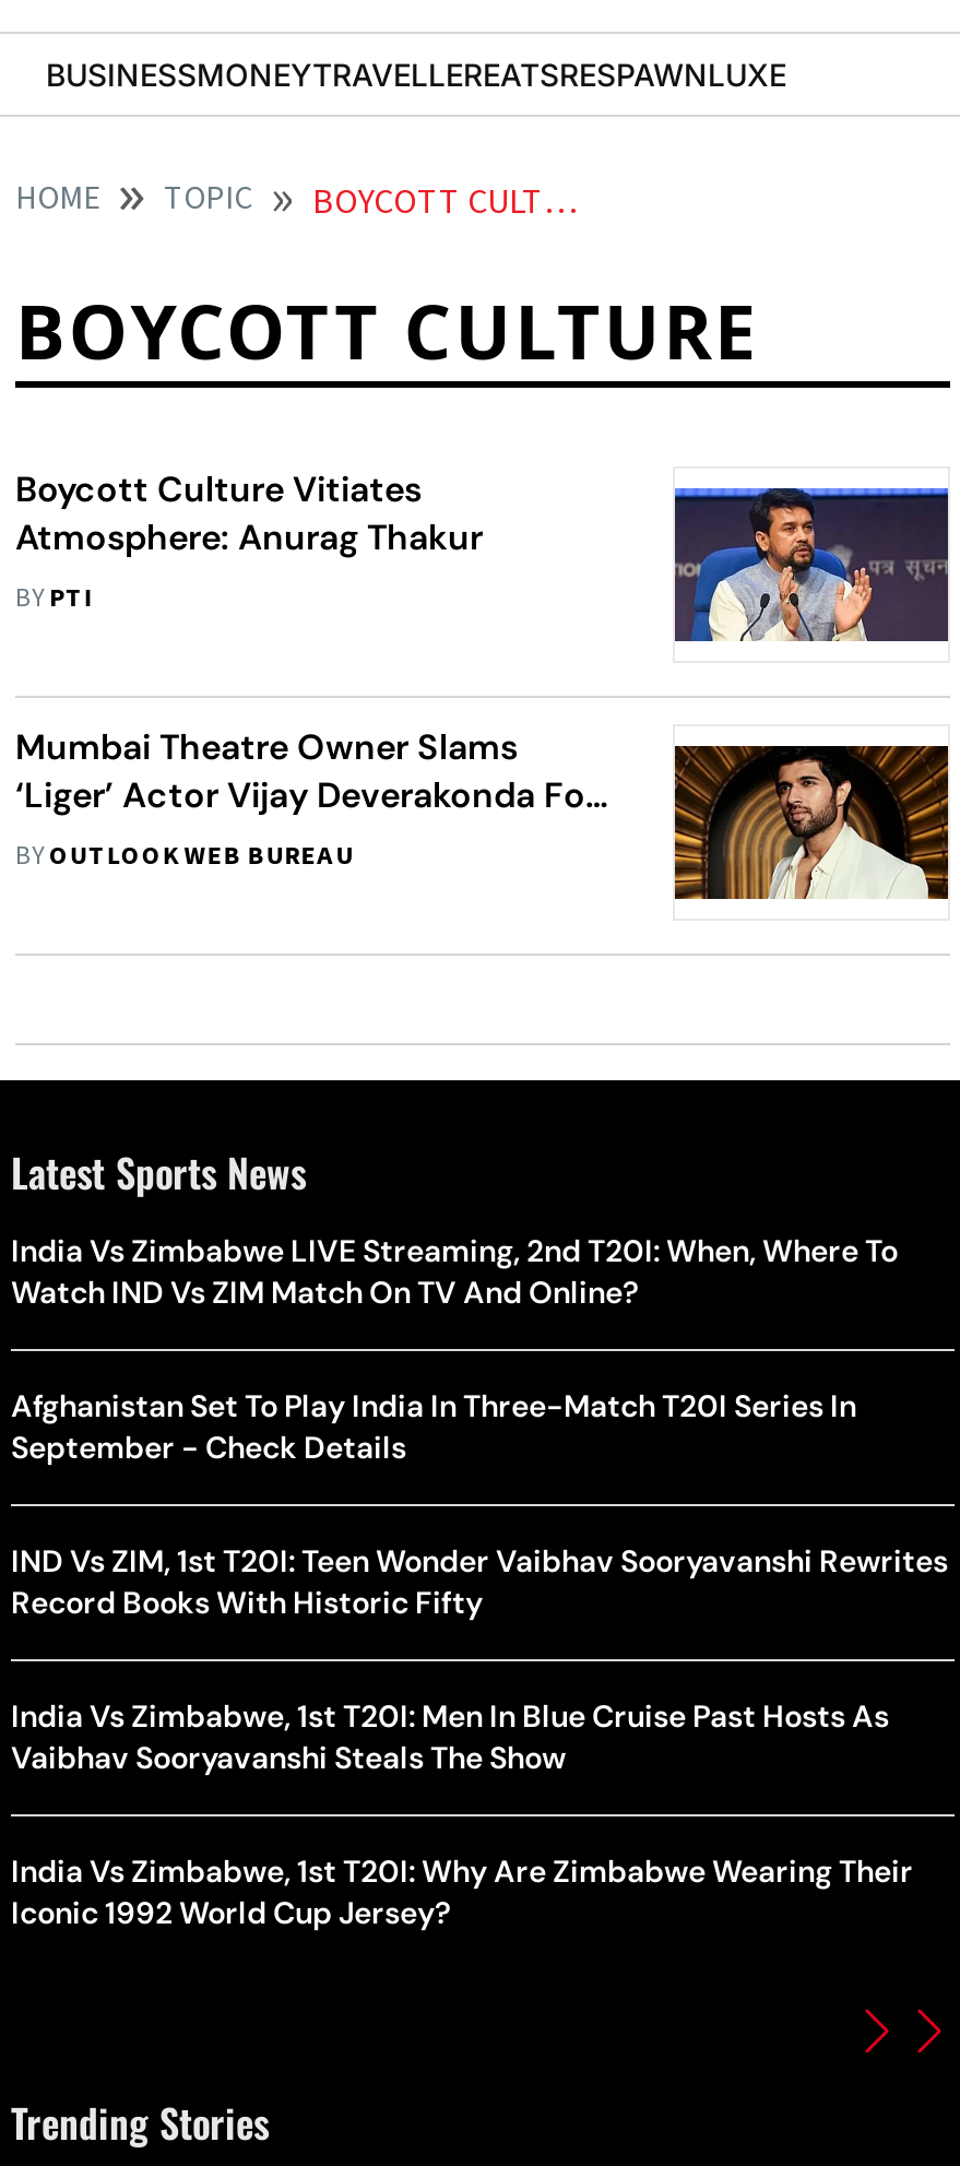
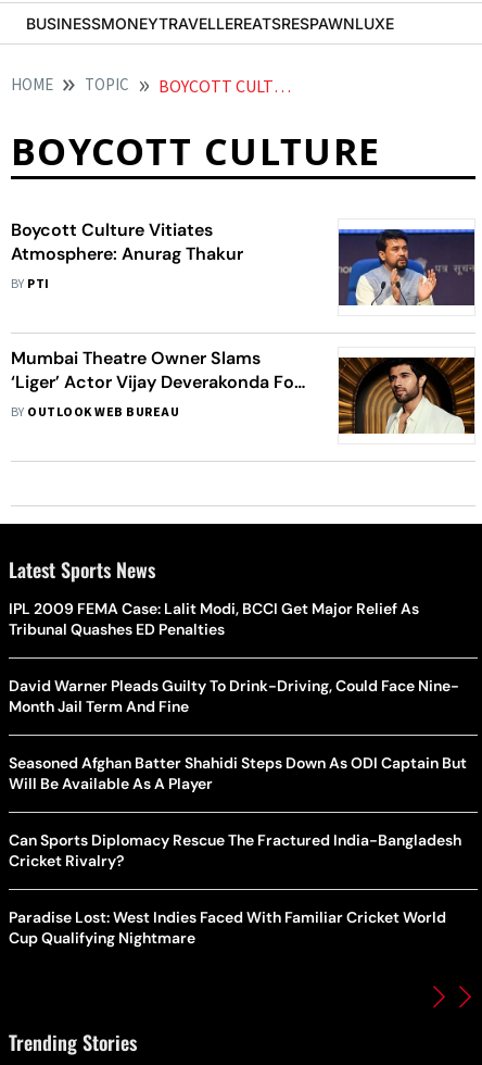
- India Vs Zimbabwe LIVE Streaming, 2nd T20I: When, Where To
- Watch IND Vs ZIM Match On TV And Online?
+ IPL 2009 FEMA Case: Lalit Modi, BCCI Get Major Relief As
+ Tribunal Quashes ED Penalties

- Afghanistan Set To Play India In Three-Match T20I Series In
- September - Check Details
+ David Warner Pleads Guilty To Drink-Driving, Could Face Nine-
+ Month Jail Term And Fine

- IND Vs ZIM, 1st T20I: Teen Wonder Vaibhav Sooryavanshi Rewrites
- Record Books With Historic Fifty
+ Seasoned Afghan Batter Shahidi Steps Down As ODI Captain But
+ Will Be Available As A Player

- India Vs Zimbabwe, 1st T20I: Men In Blue Cruise Past Hosts As
- Vaibhav Sooryavanshi Steals The Show
+ Can Sports Diplomacy Rescue The Fractured India-Bangladesh
+ Cricket Rivalry?

- India Vs Zimbabwe, 1st T20I: Why Are Zimbabwe Wearing Their
- Iconic 1992 World Cup Jersey?
+ Paradise Lost: West Indies Faced With Familiar Cricket World
+ Cup Qualifying Nightmare
